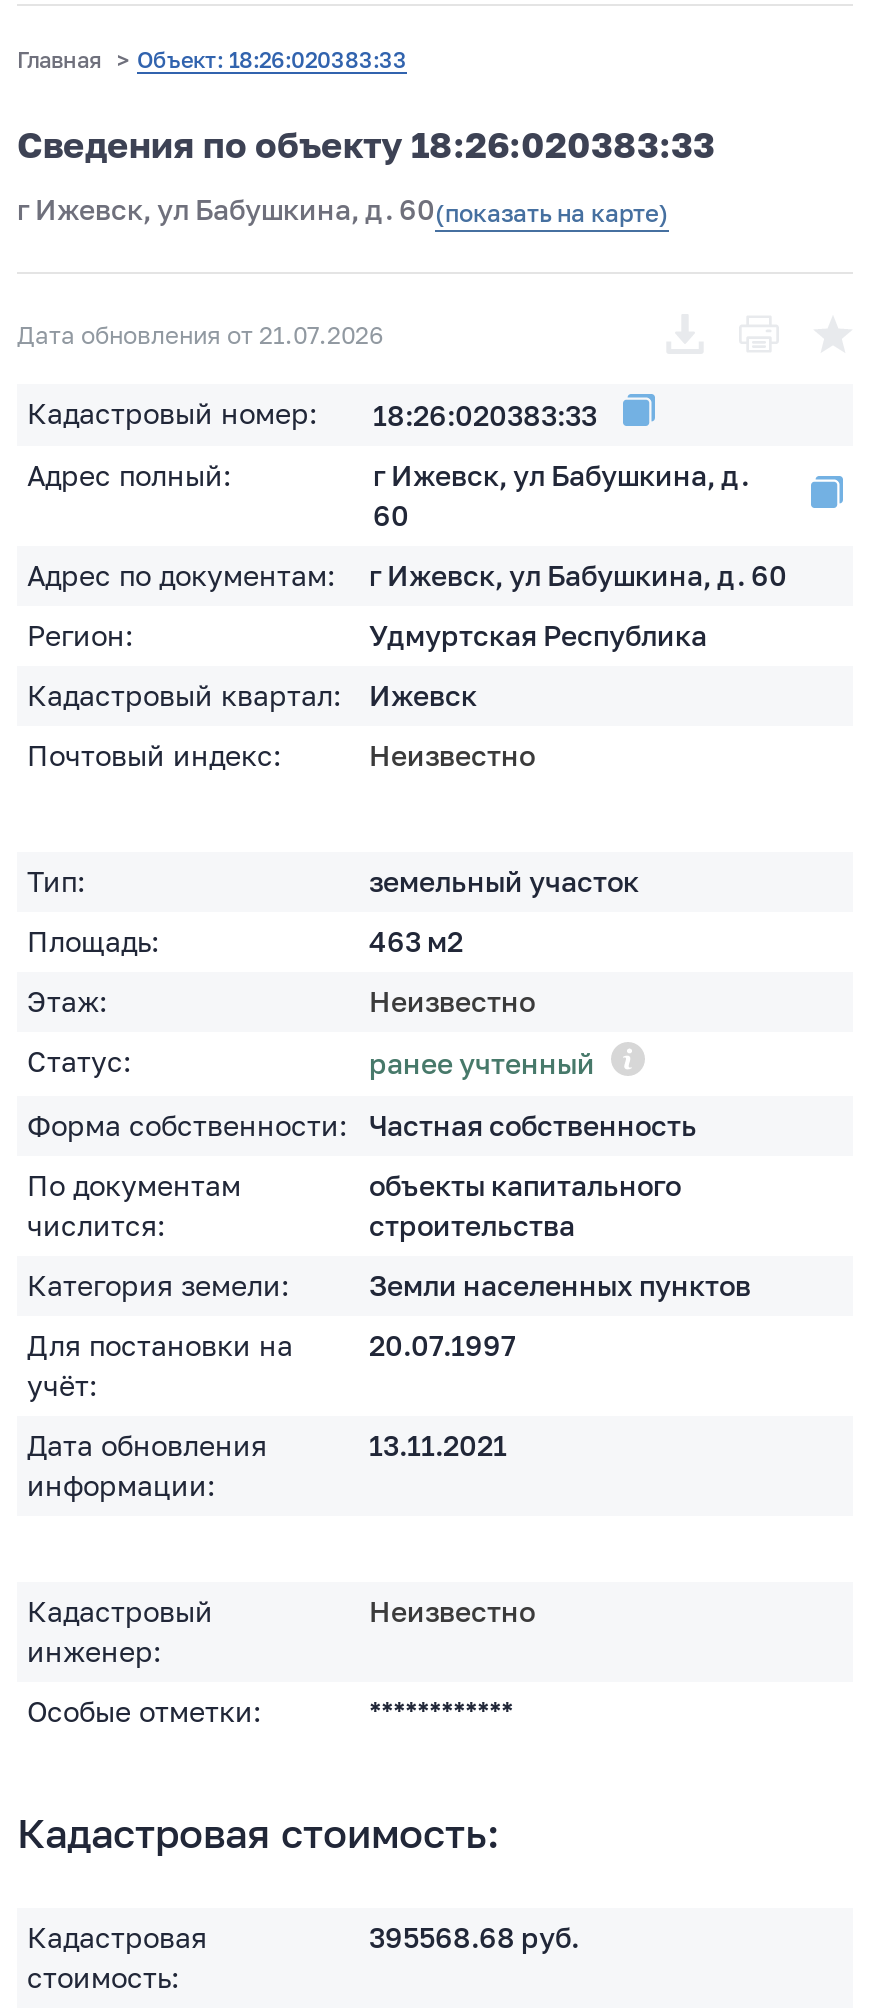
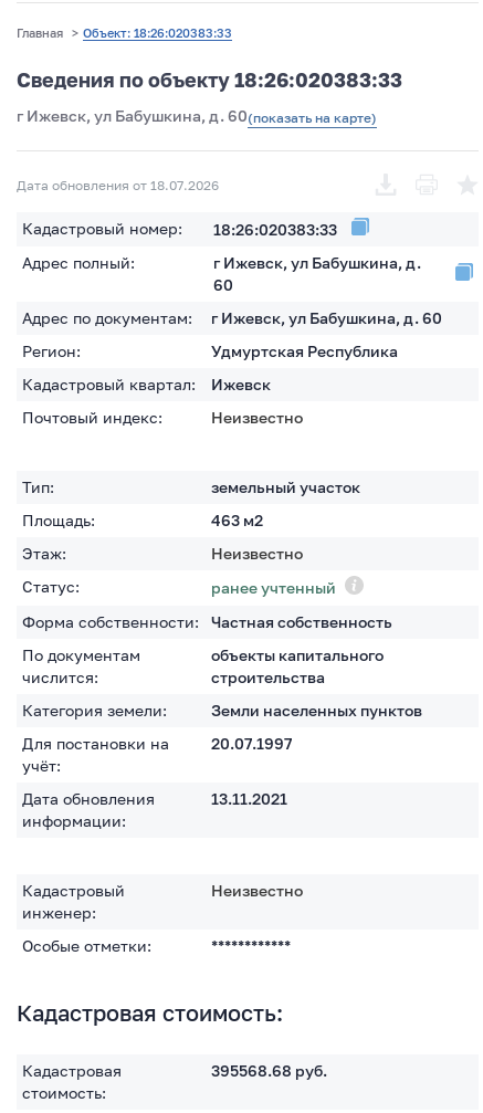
- Дата обновления от 21.07.2026
+ Дата обновления от 18.07.2026
